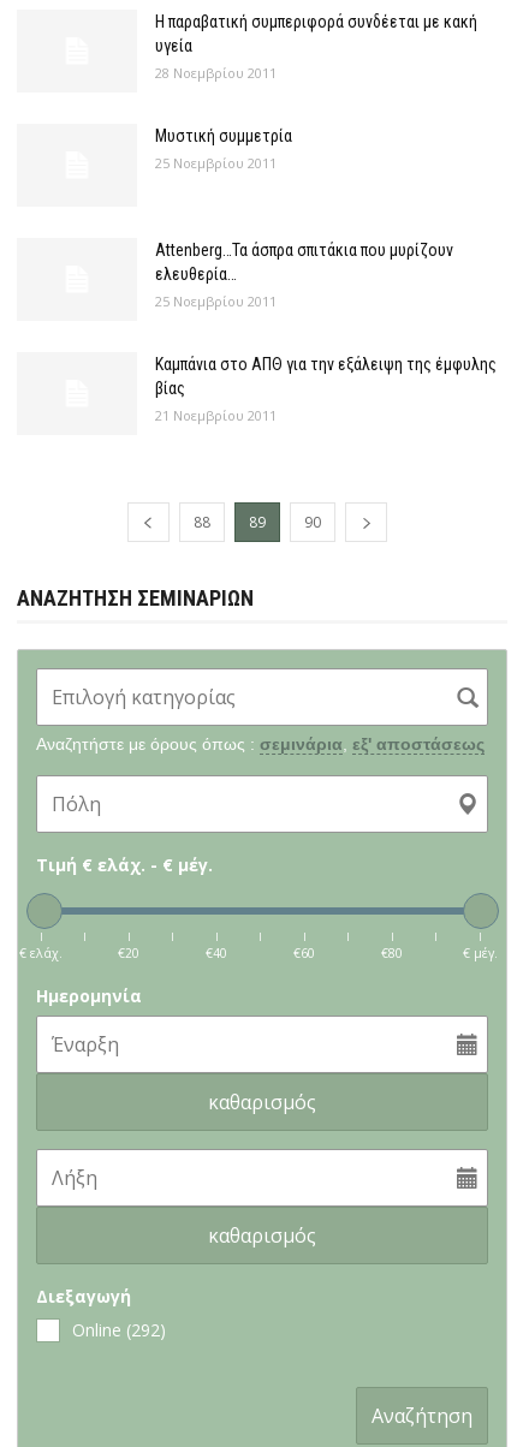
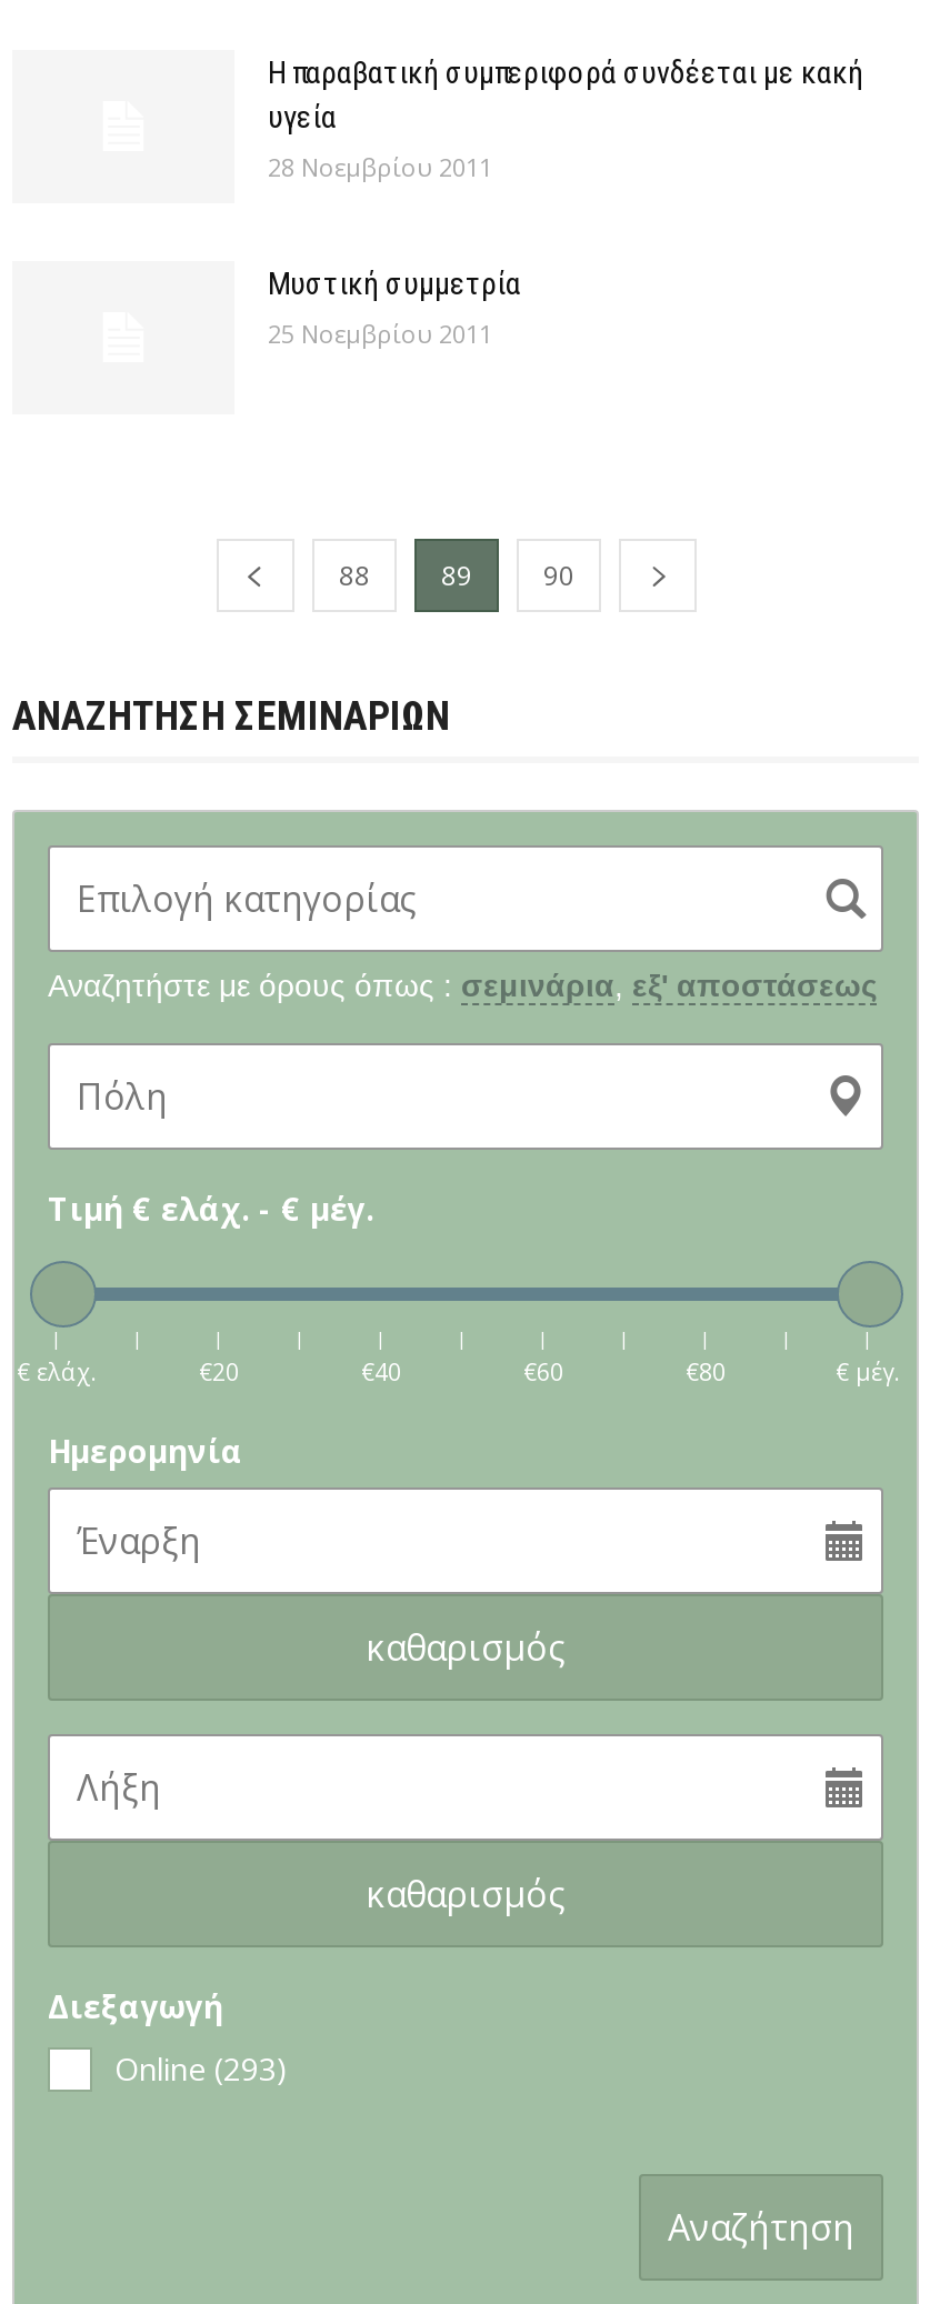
- Attenberg…Τα άσπρα σπιτάκια που μυρίζουν
- ελευθερία…
- 25 Νοεμβρίου 2011
- Καμπάνια στο ΑΠΘ για την εξάλειψη της έμφυλης
- βίας
- 21 Νοεμβρίου 2011

- Online (292)
+ Online (293)
